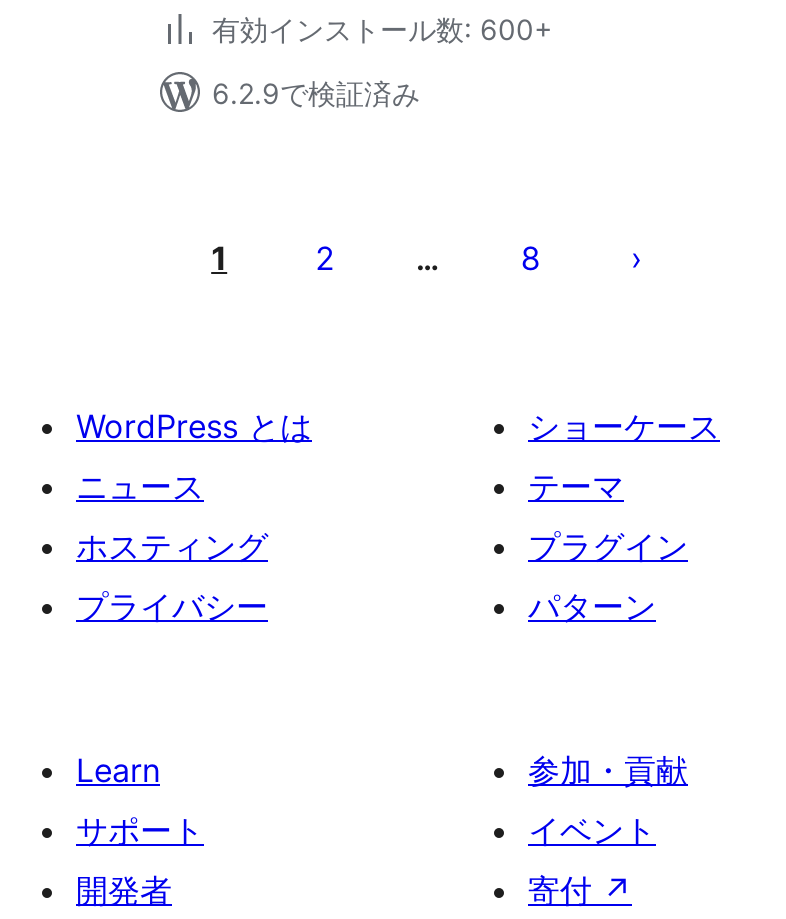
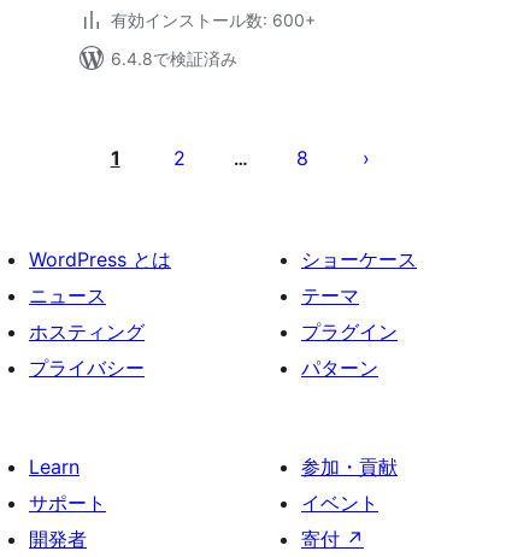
- 6.2.9で検証済み
+ 6.4.8で検証済み
